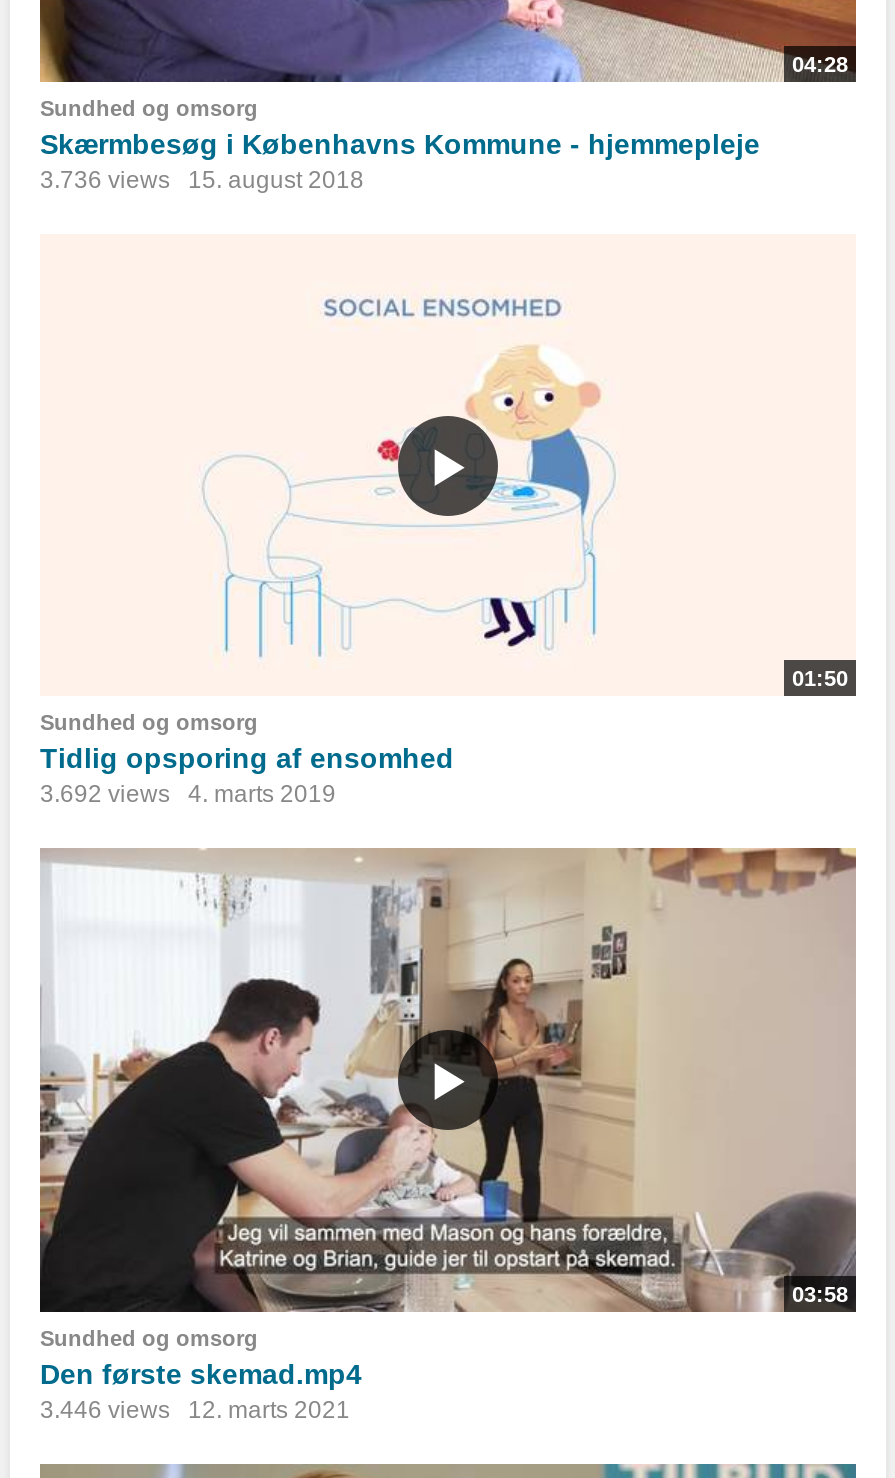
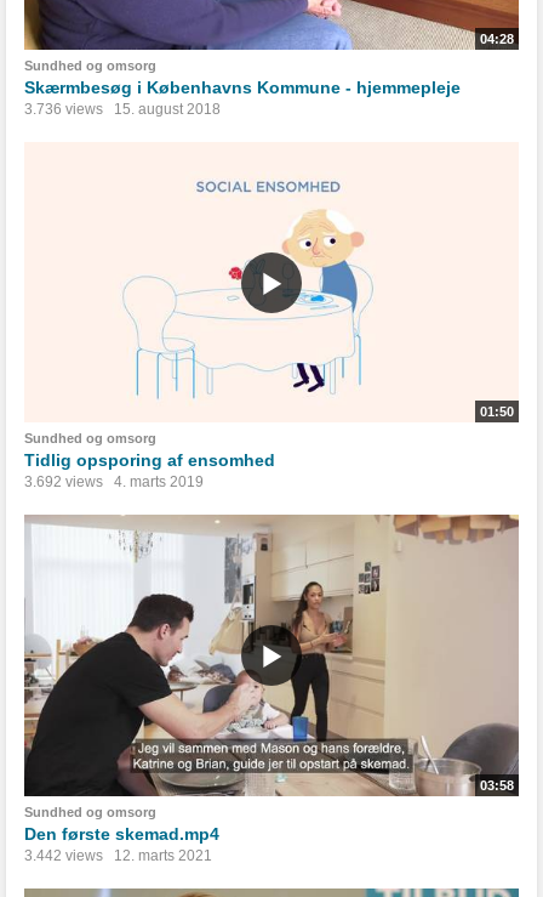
- 3.446 views 12. marts 2021
+ 3.442 views 12. marts 2021
